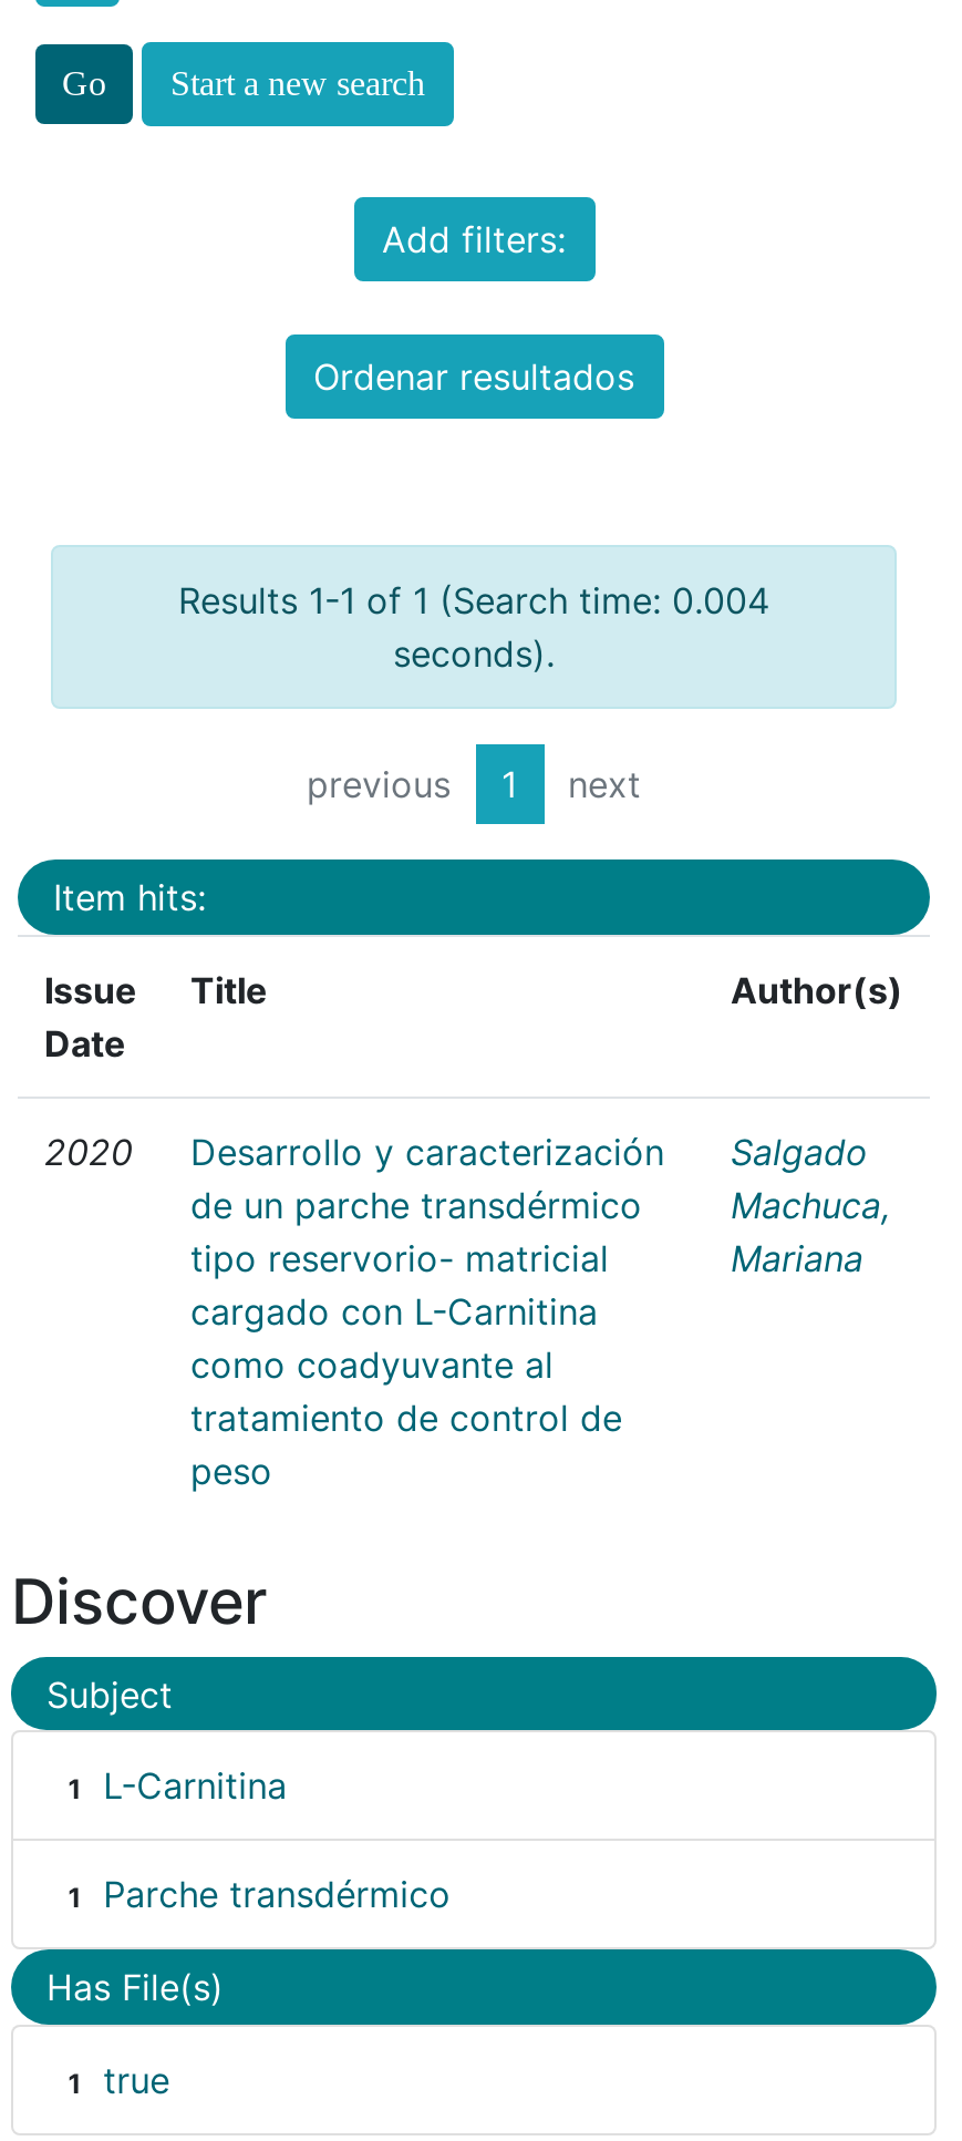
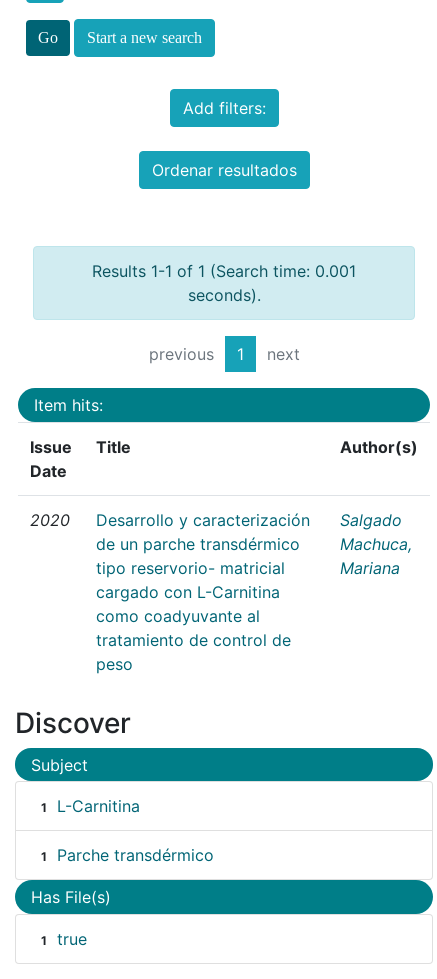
- Results 1-1 of 1 (Search time: 0.004
+ Results 1-1 of 1 (Search time: 0.001
